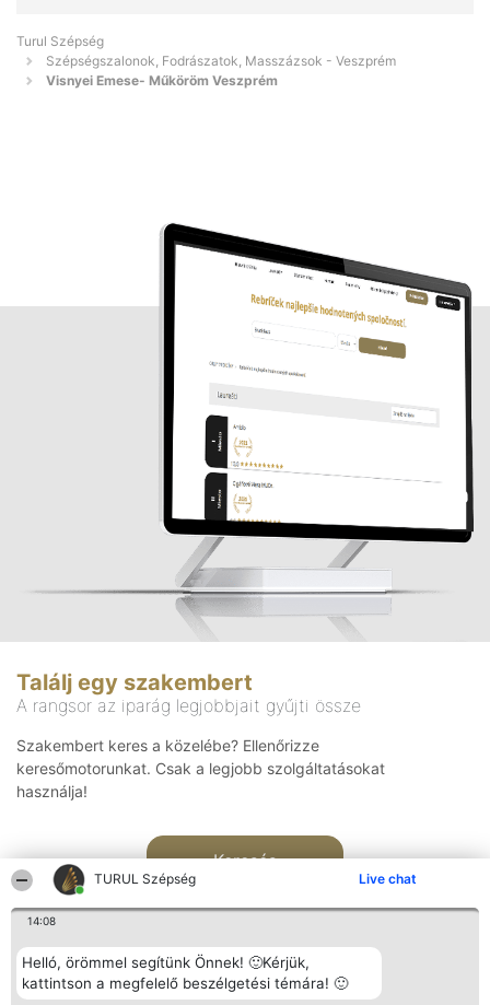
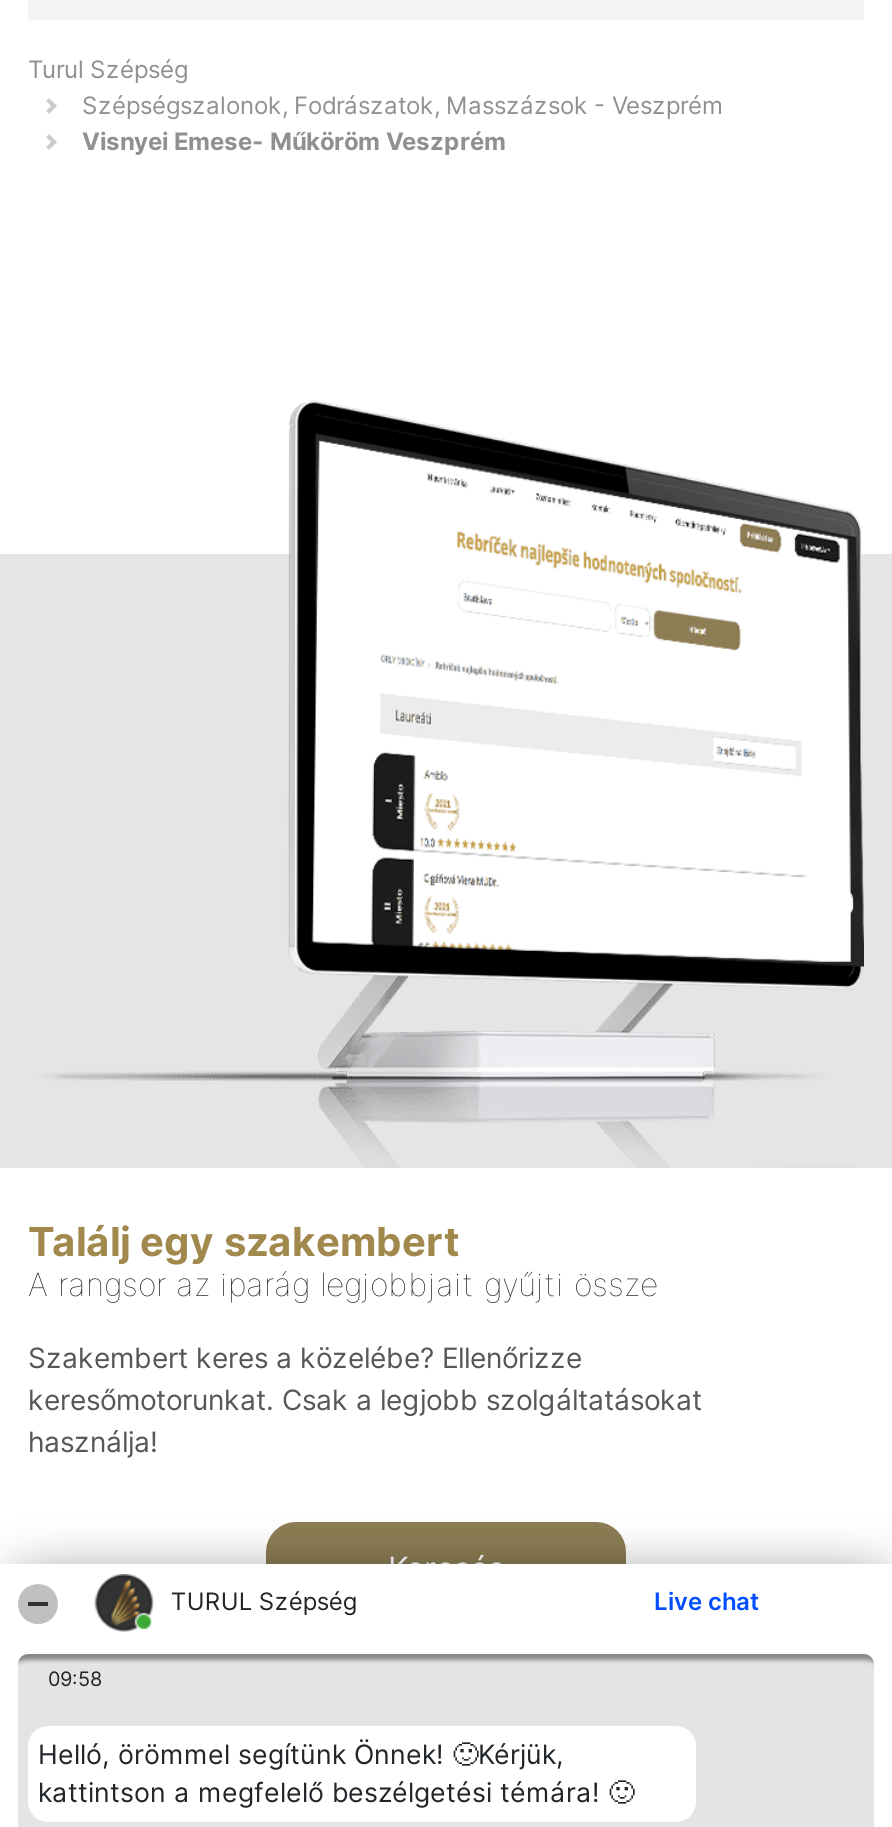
- 14:08
+ 09:58
